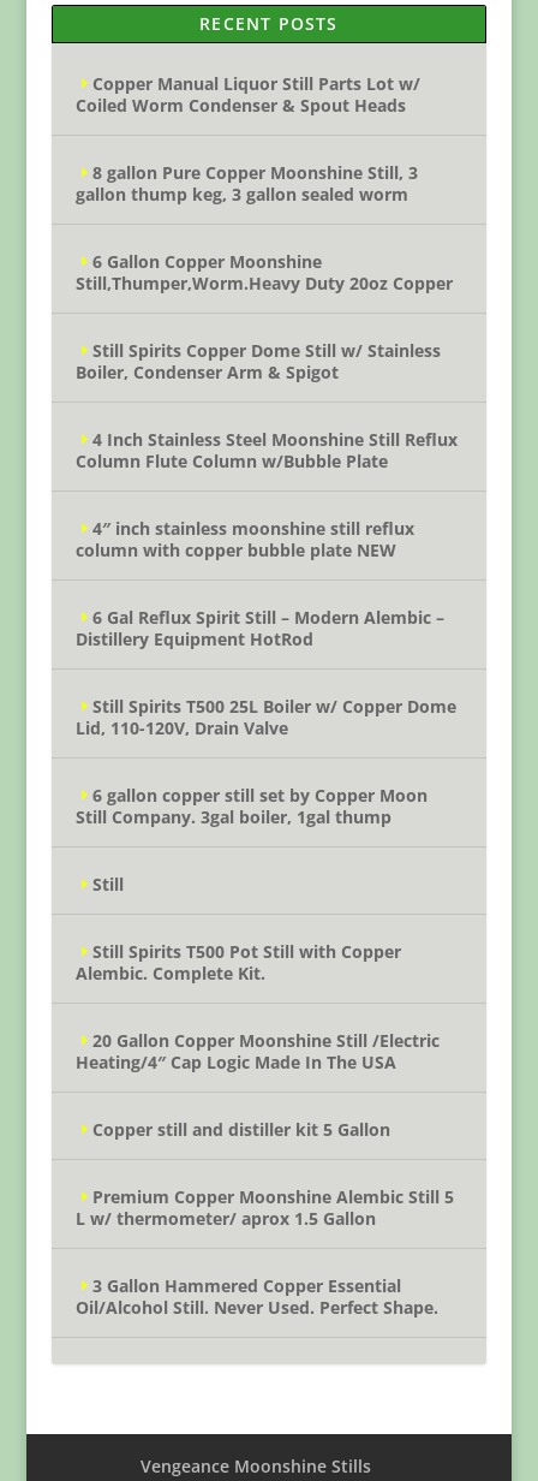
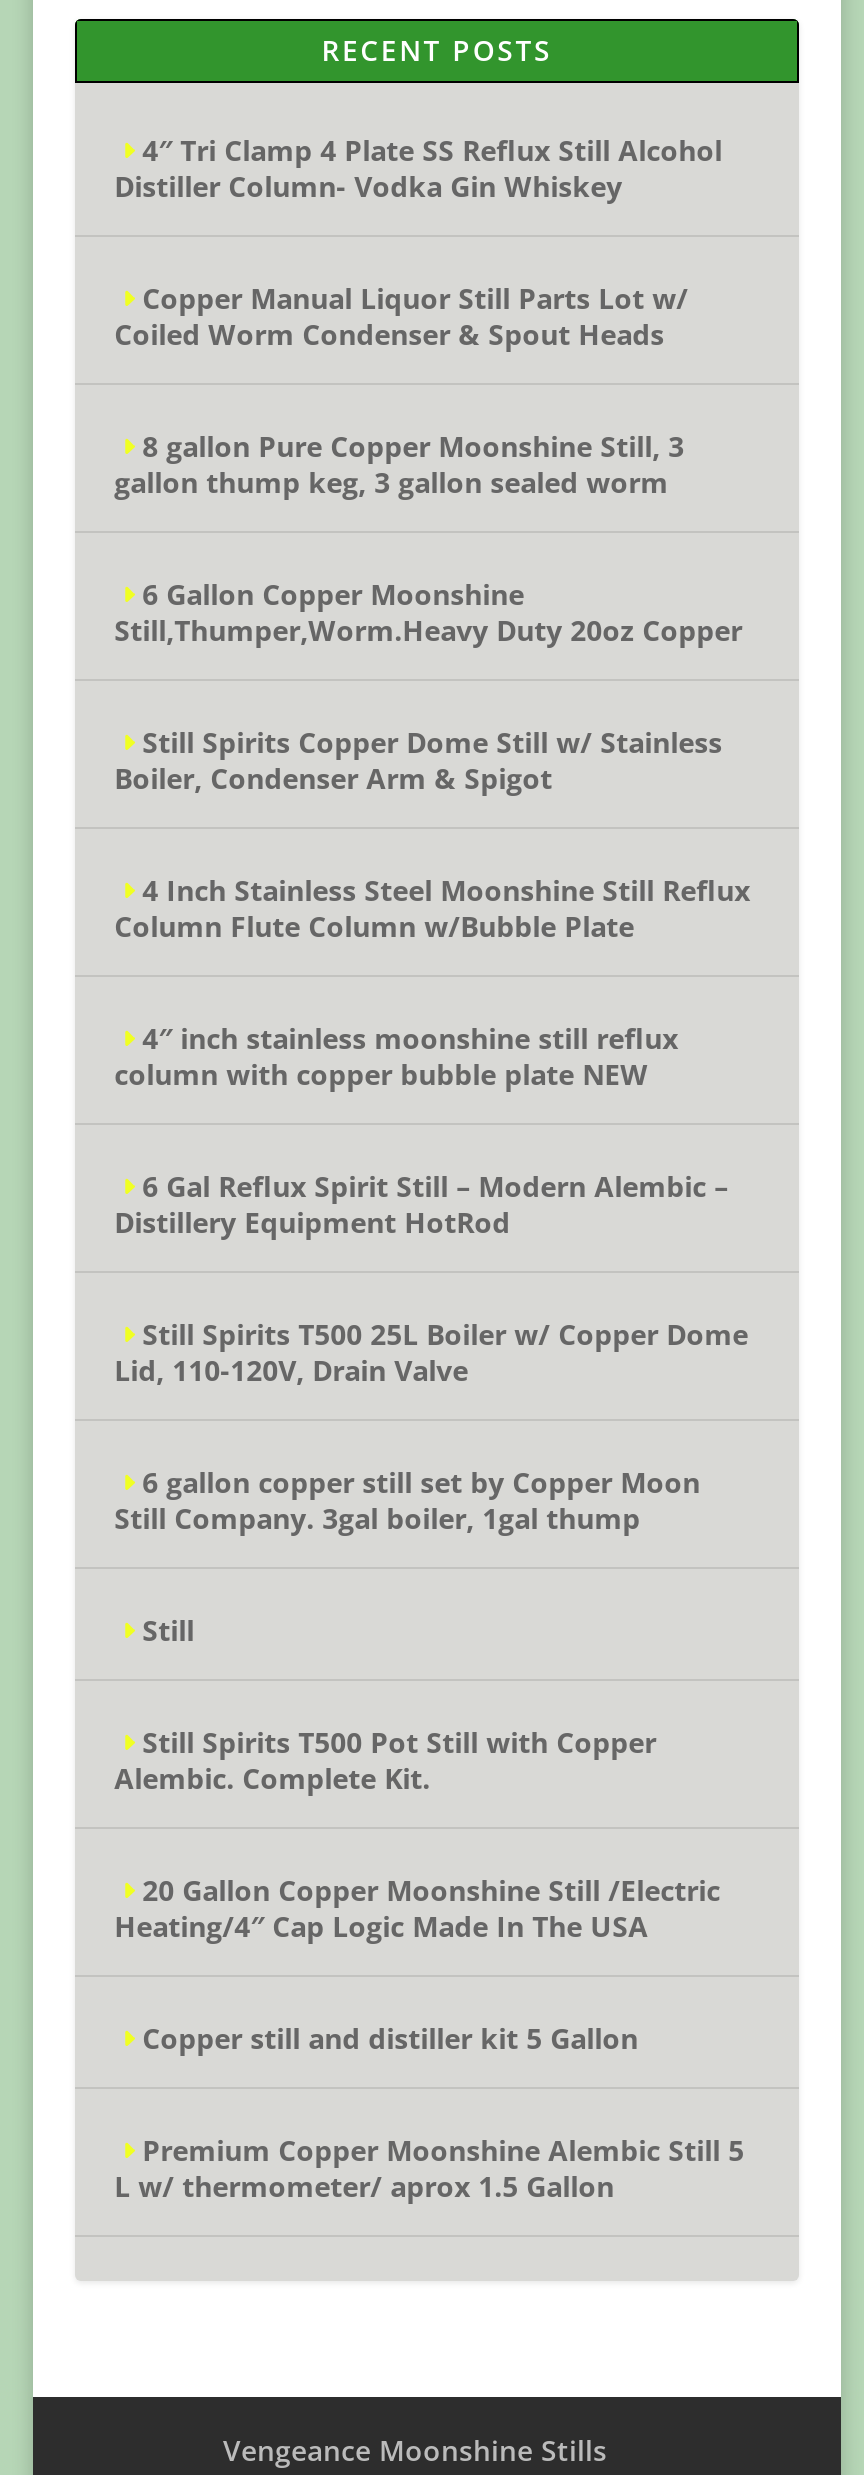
+ 4″ Tri Clamp 4 Plate SS Reflux Still Alcohol
+ Distiller Column- Vodka Gin Whiskey

moved down: Copper Manual Liquor Still Parts Lot w/ | Coiled Worm Condenser & Spout Heads | 8 gallon Pure Copper Moonshine Still, 3 | ... | Premium Copper Moonshine Alembic Still 5 | L w/ thermometer/ aprox 1.5 Gallon

- 3 Gallon Hammered Copper Essential
- Oil/Alcohol Still. Never Used. Perfect Shape.
